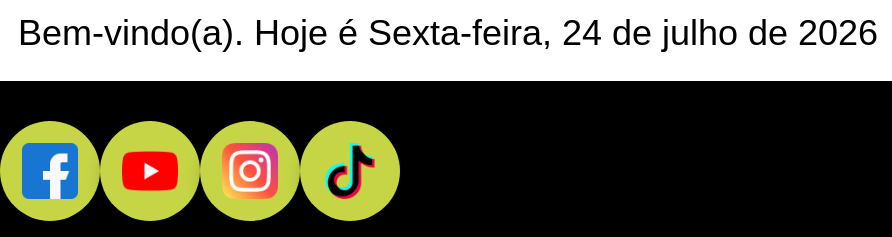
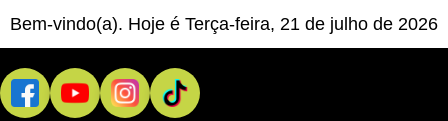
- Bem-vindo(a). Hoje é Sexta-feira, 24 de julho de 2026
+ Bem-vindo(a). Hoje é Terça-feira, 21 de julho de 2026
